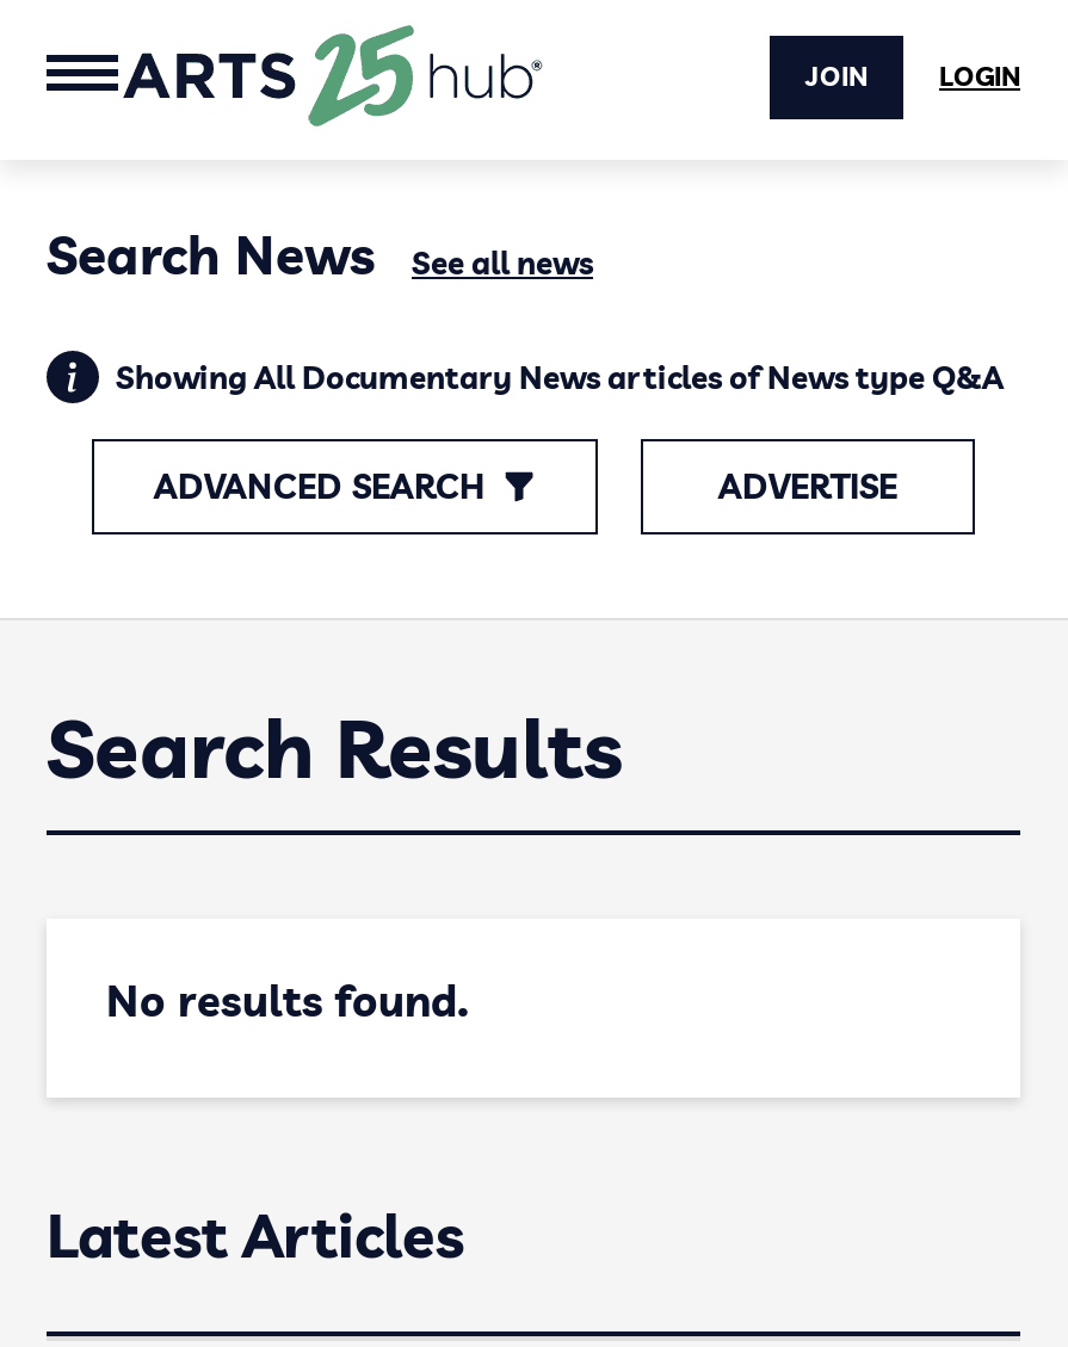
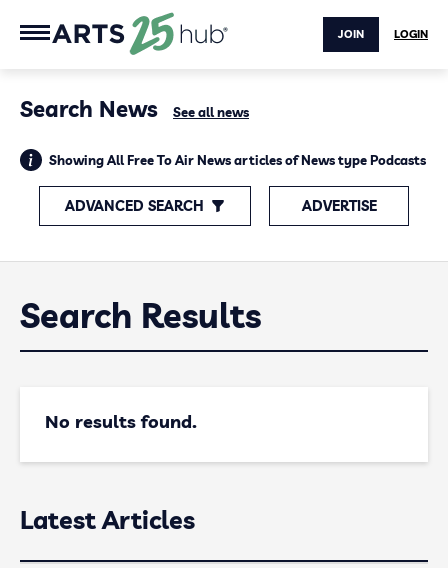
- Showing All Documentary News articles of News type Q&A
+ Showing All Free To Air News articles of News type Podcasts
